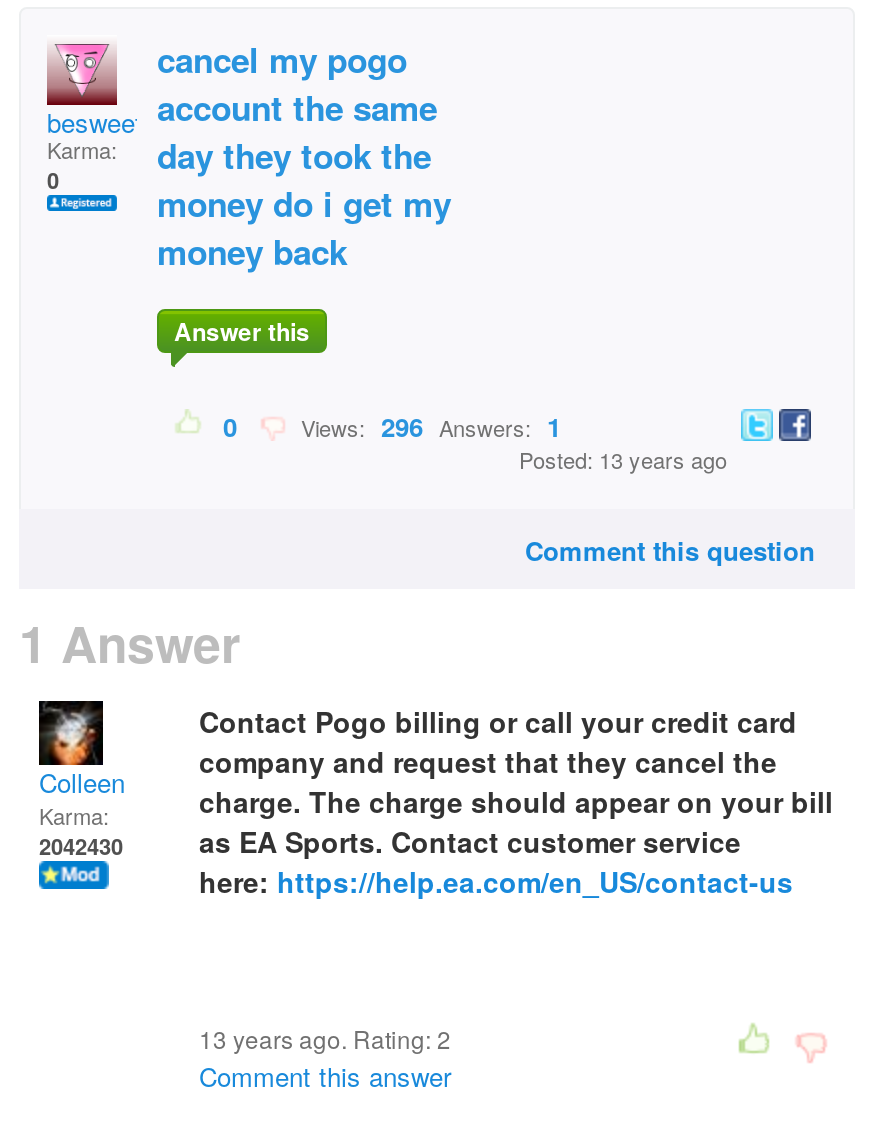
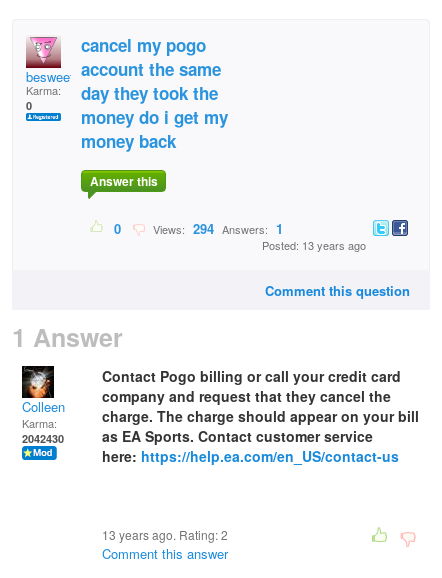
- Views: 296 Answers: 1
+ Views: 294 Answers: 1
